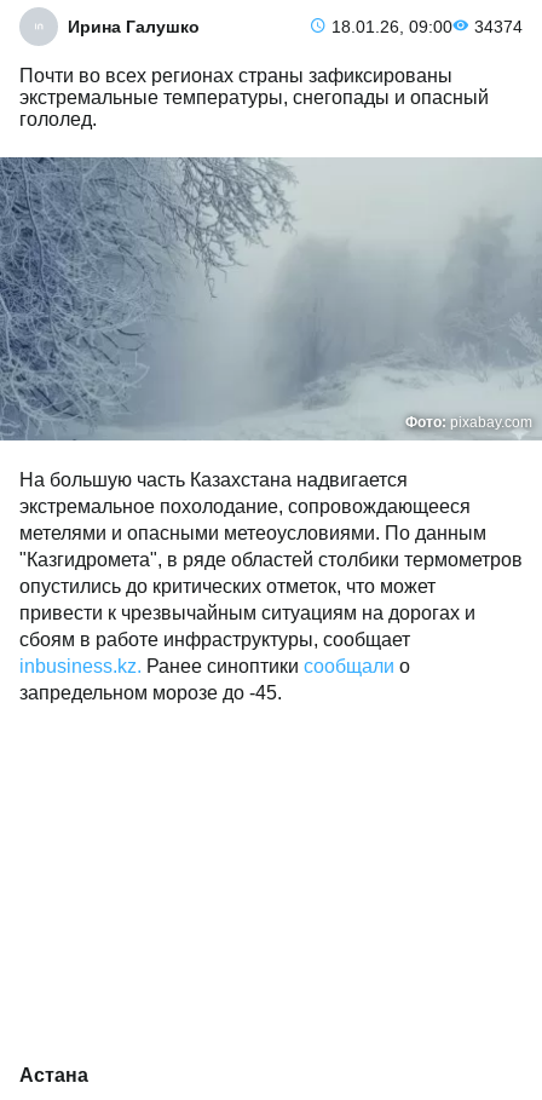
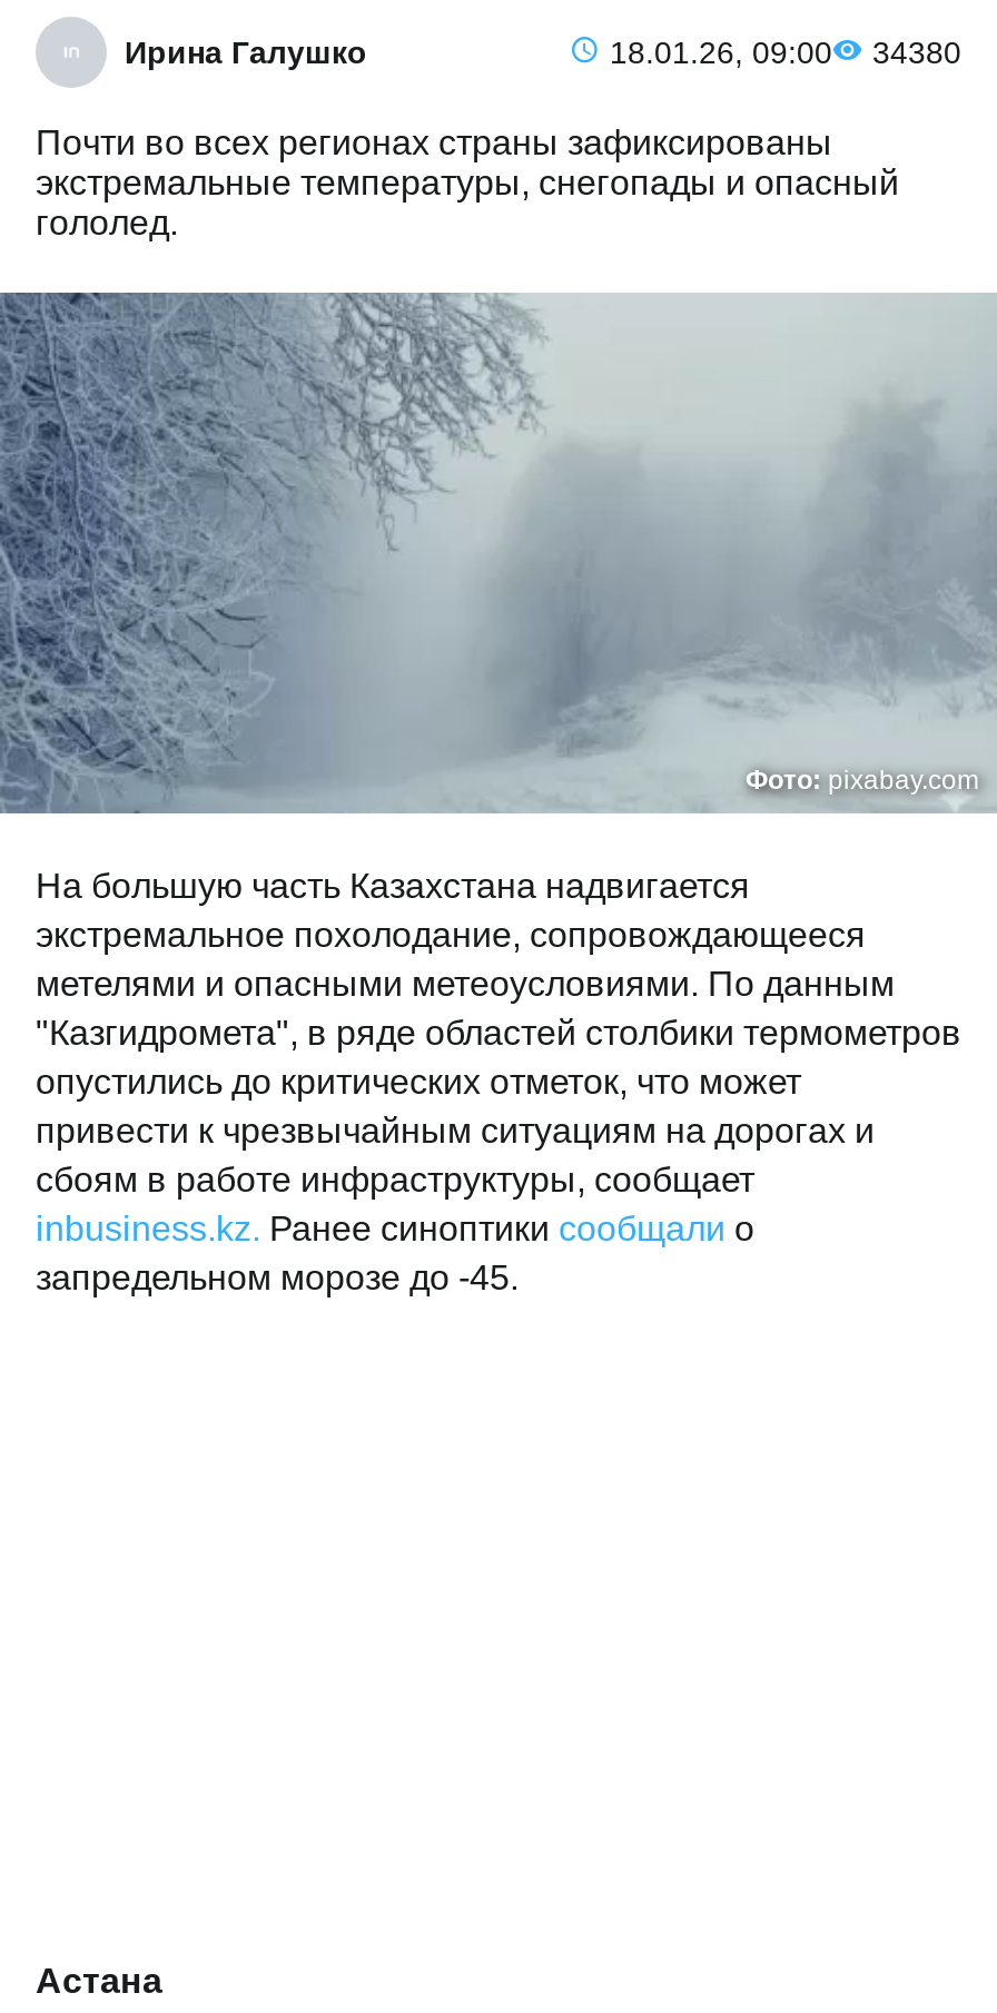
- 18.01.26, 09:00 34374
+ 18.01.26, 09:00 34380
